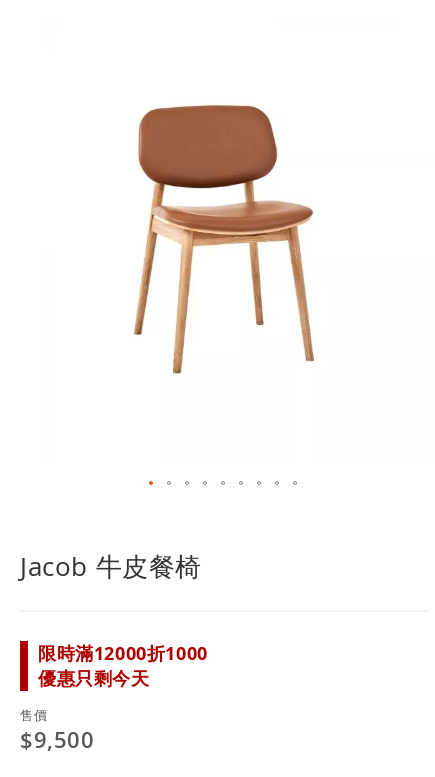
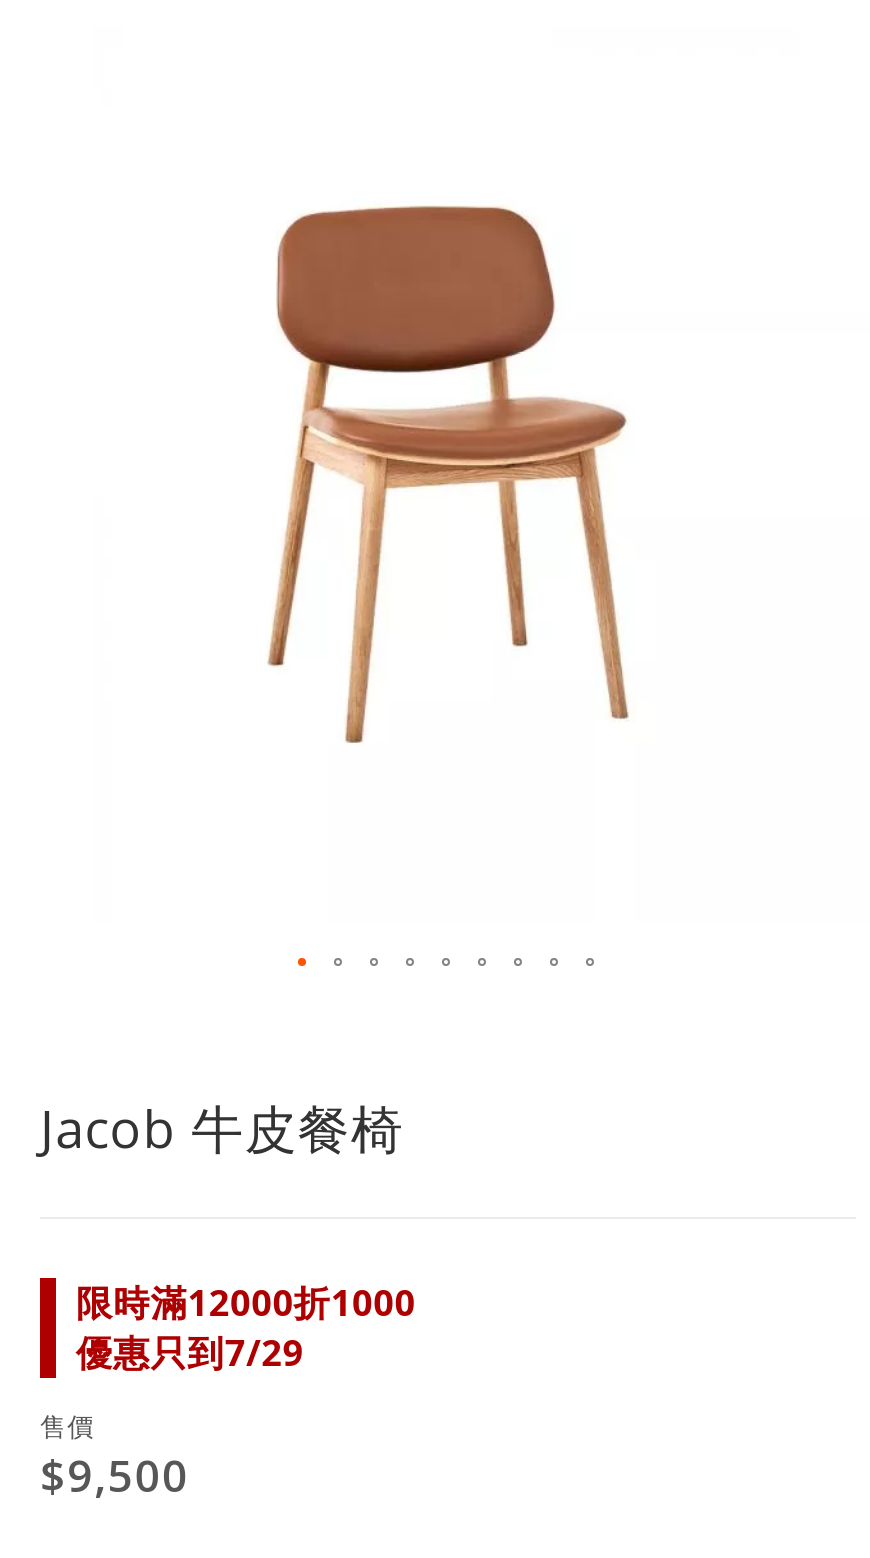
- 優惠只剩今天
+ 優惠只到7/29
